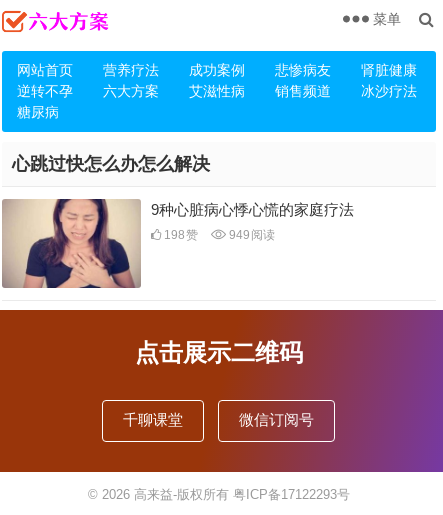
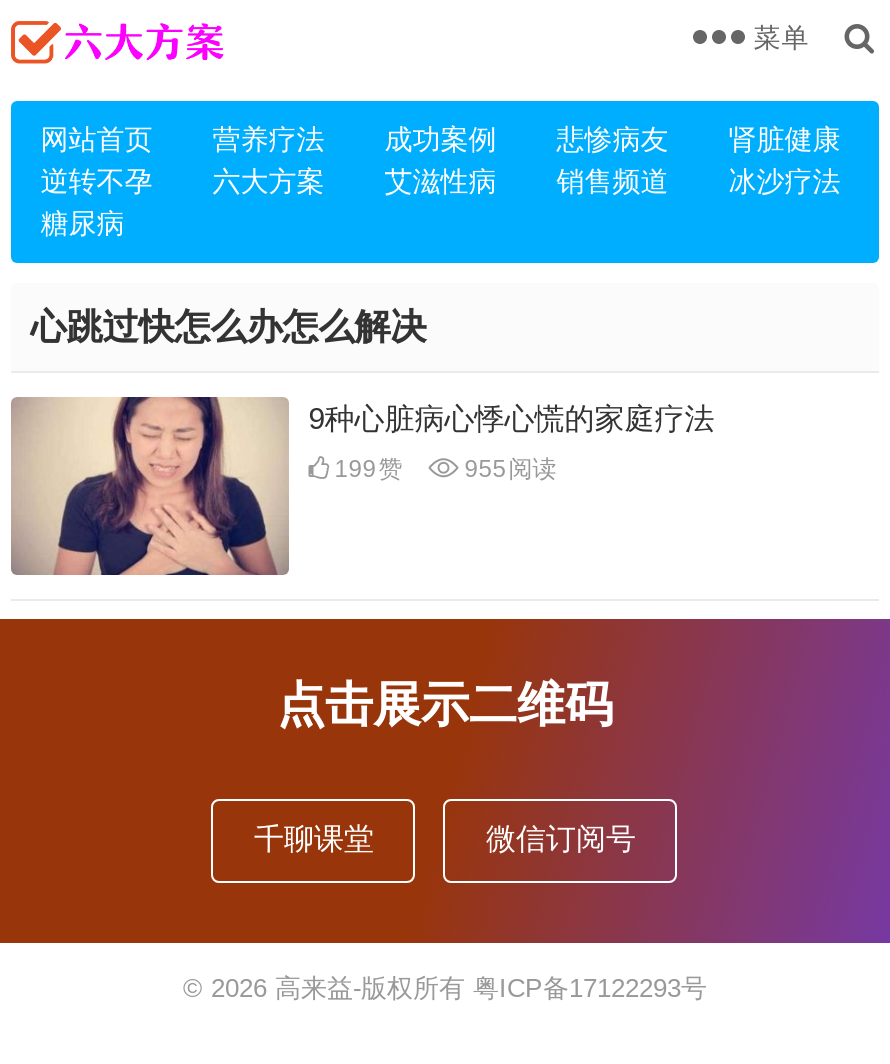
- 198赞
+ 199赞

- 949阅读
+ 955阅读
